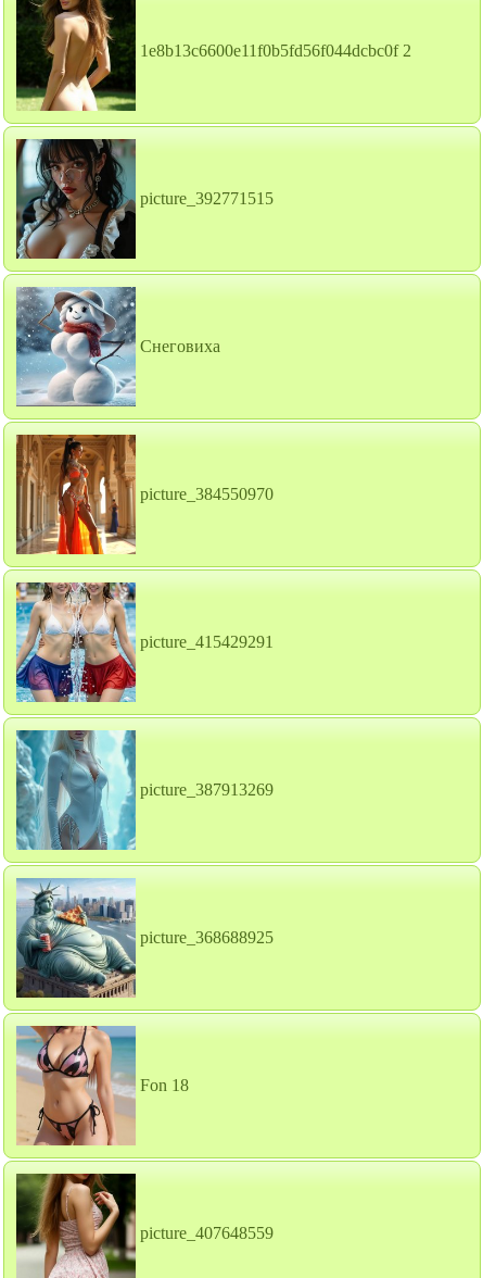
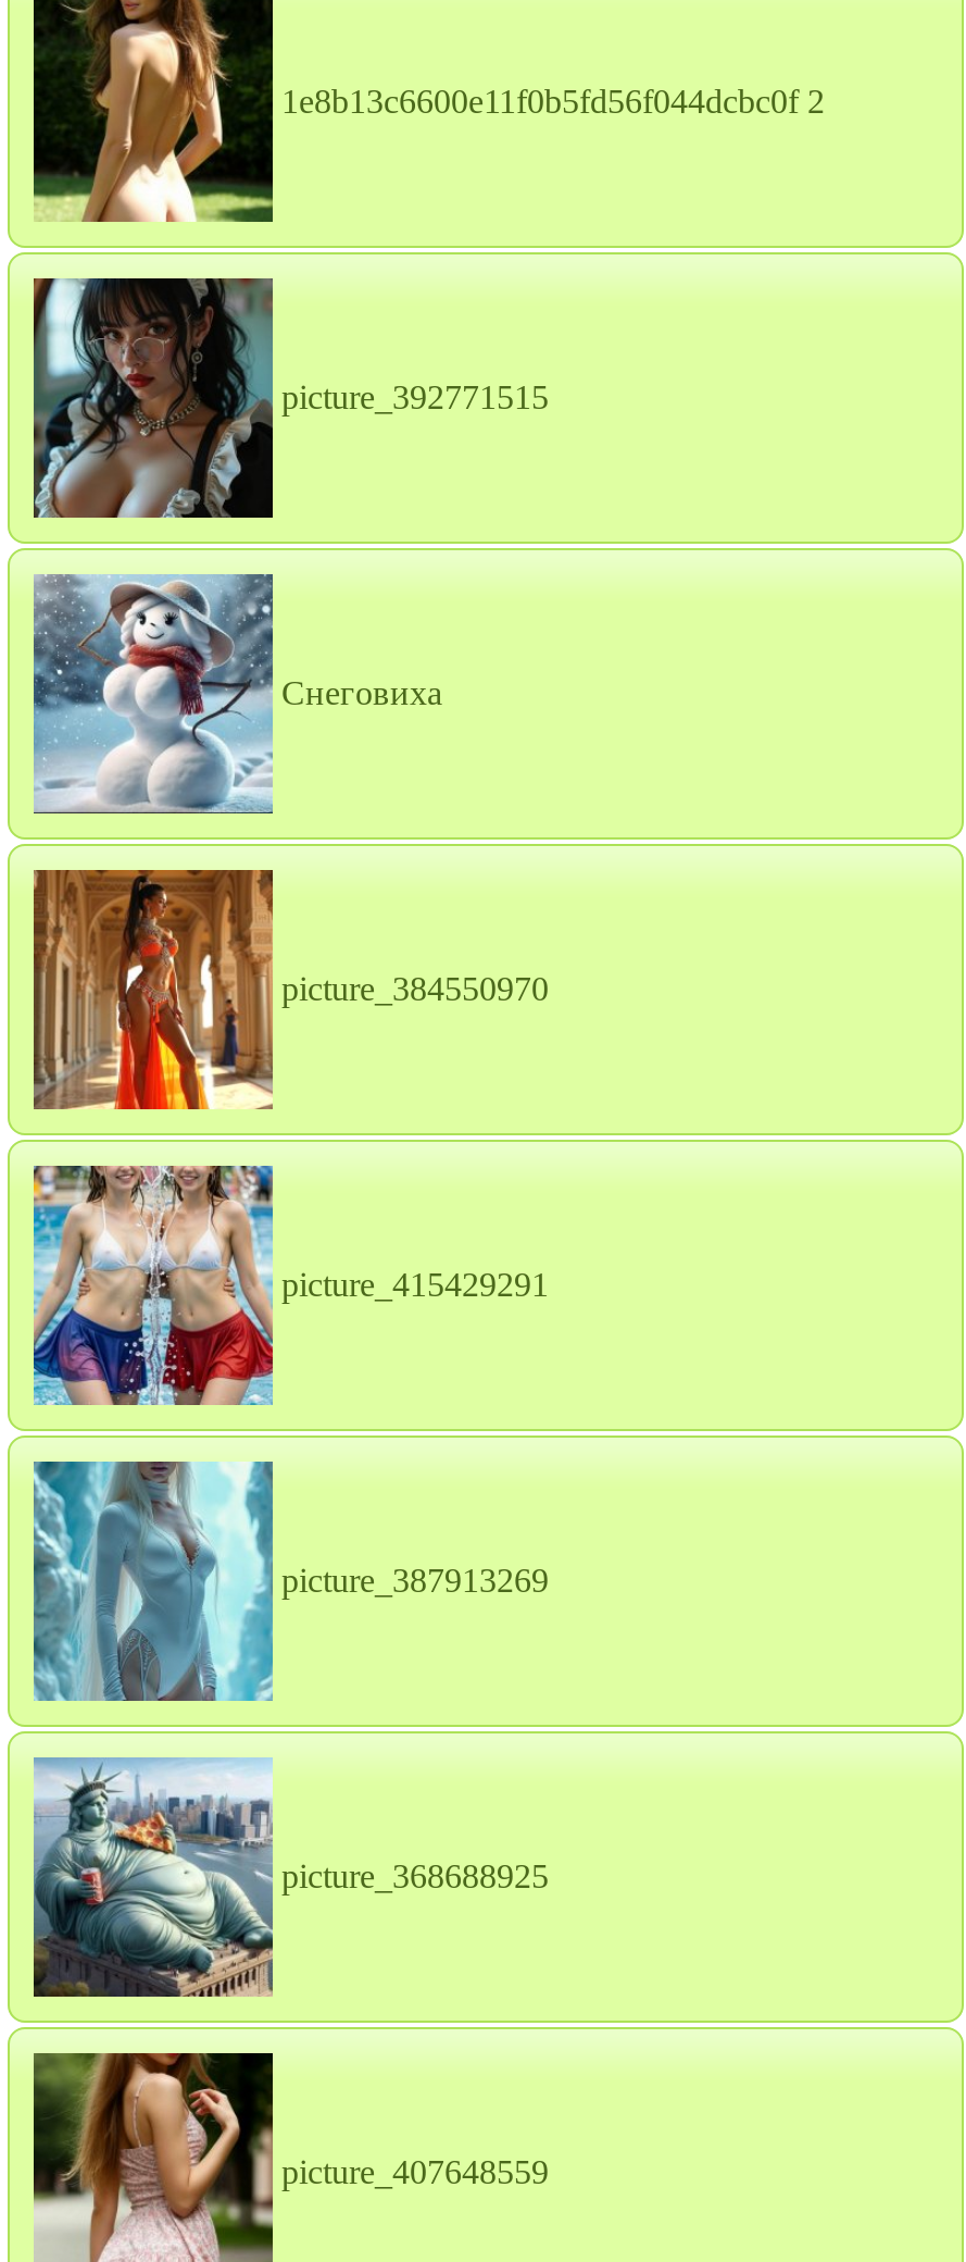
- [image]
- Fon 18
